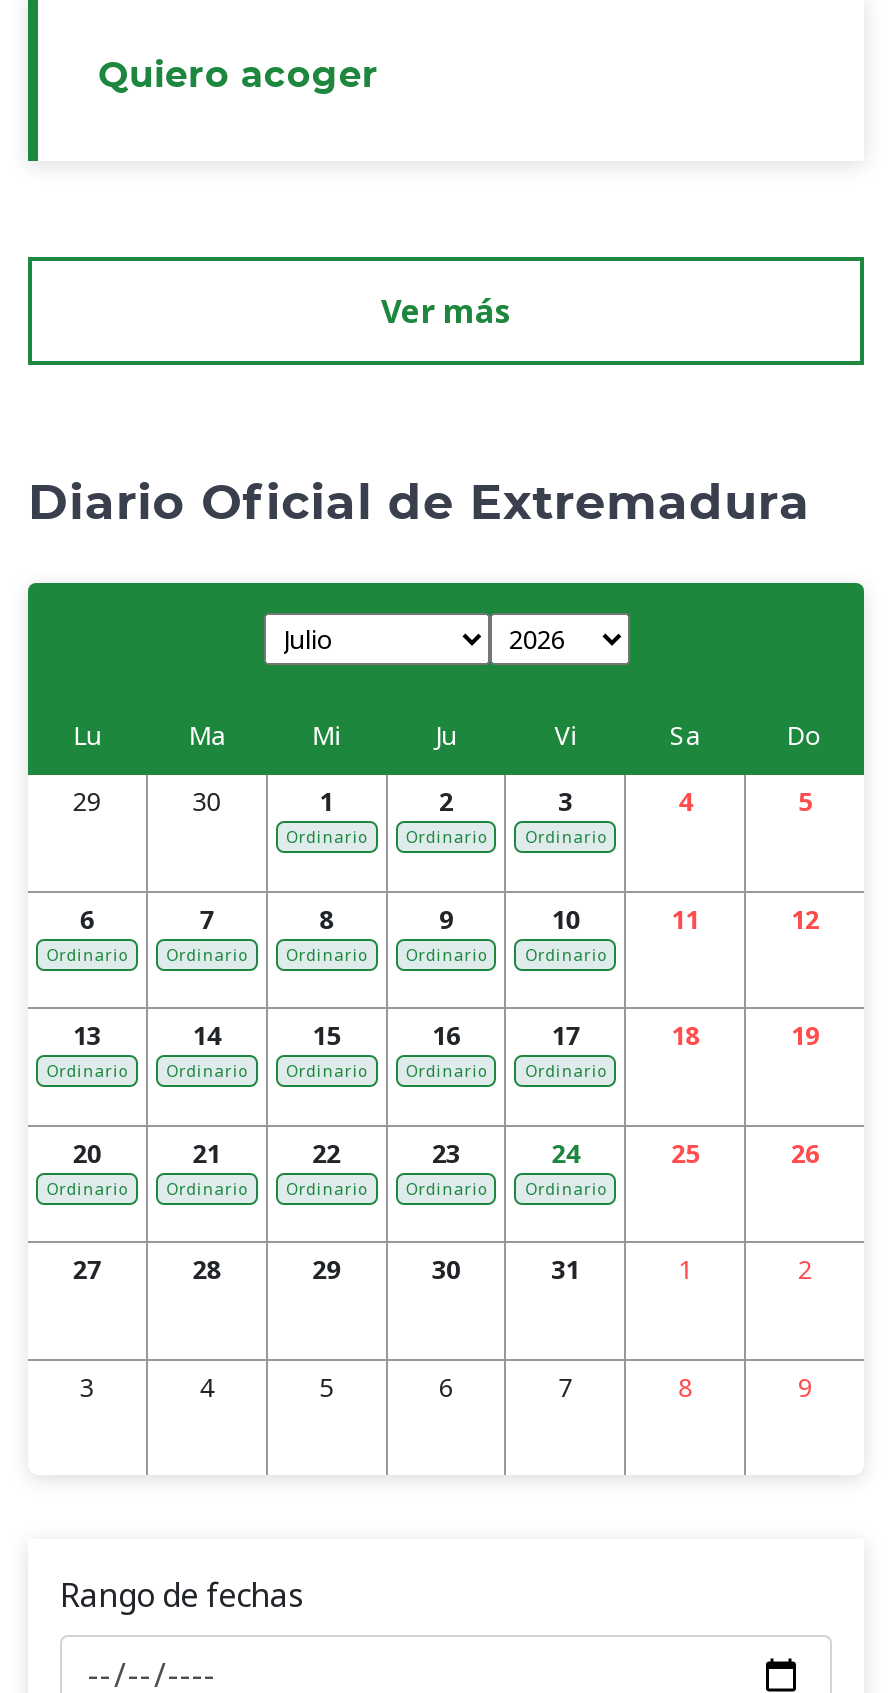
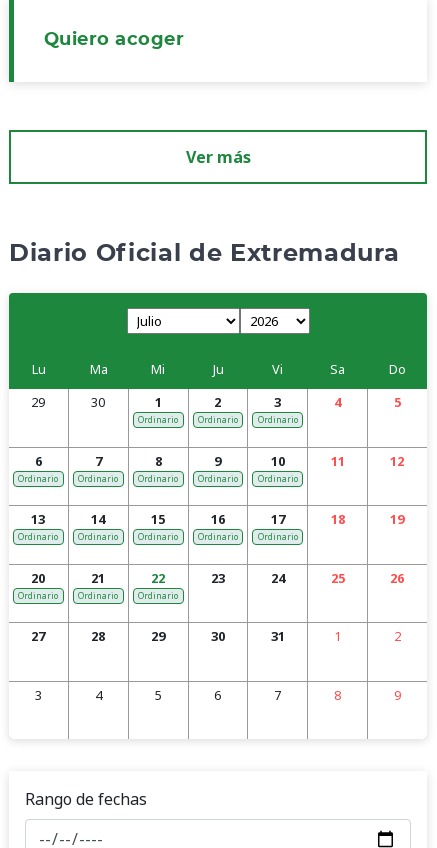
- Ordinario

- Ordinario
